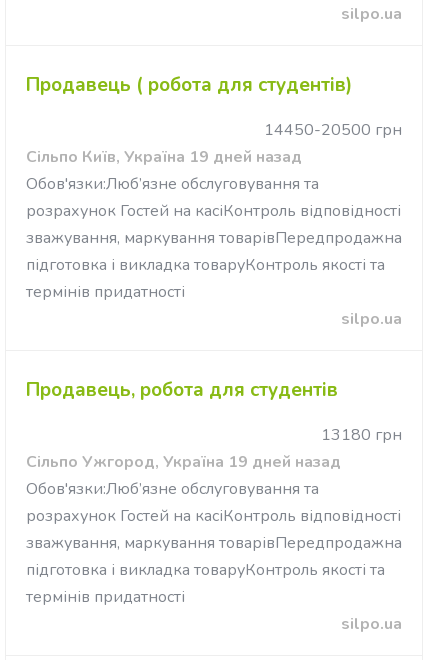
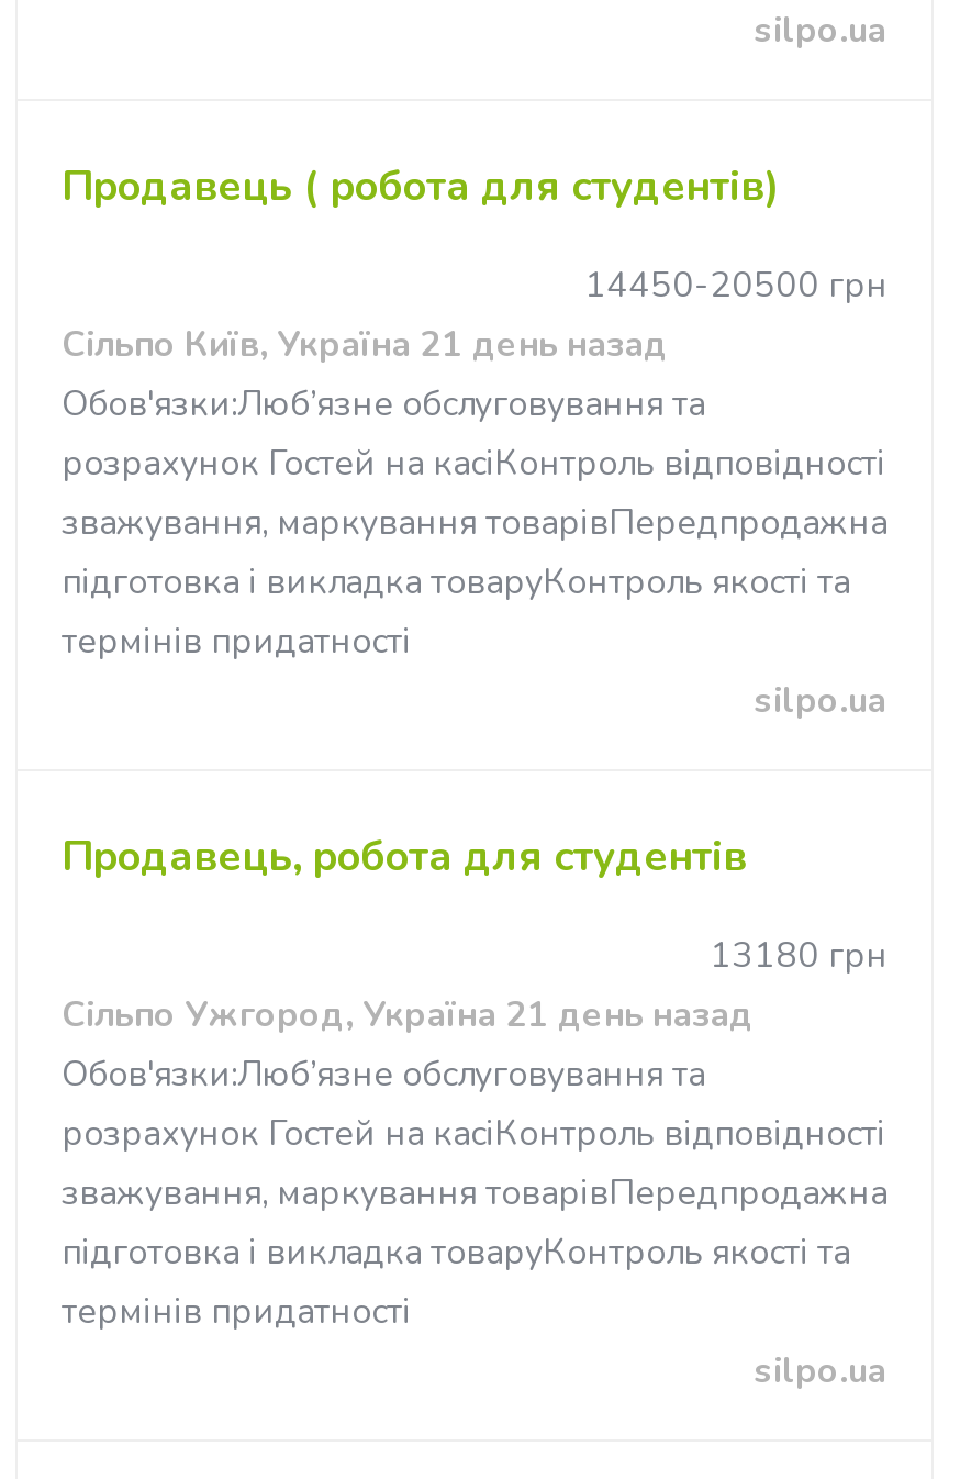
- Сільпо Київ, Україна 19 дней назад
+ Сільпо Київ, Україна 21 день назад

- Сільпо Ужгород, Україна 19 дней назад
+ Сільпо Ужгород, Україна 21 день назад
